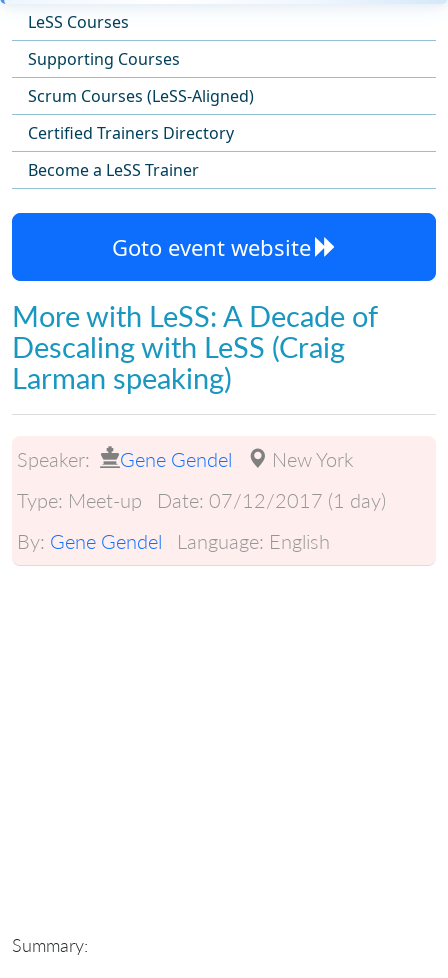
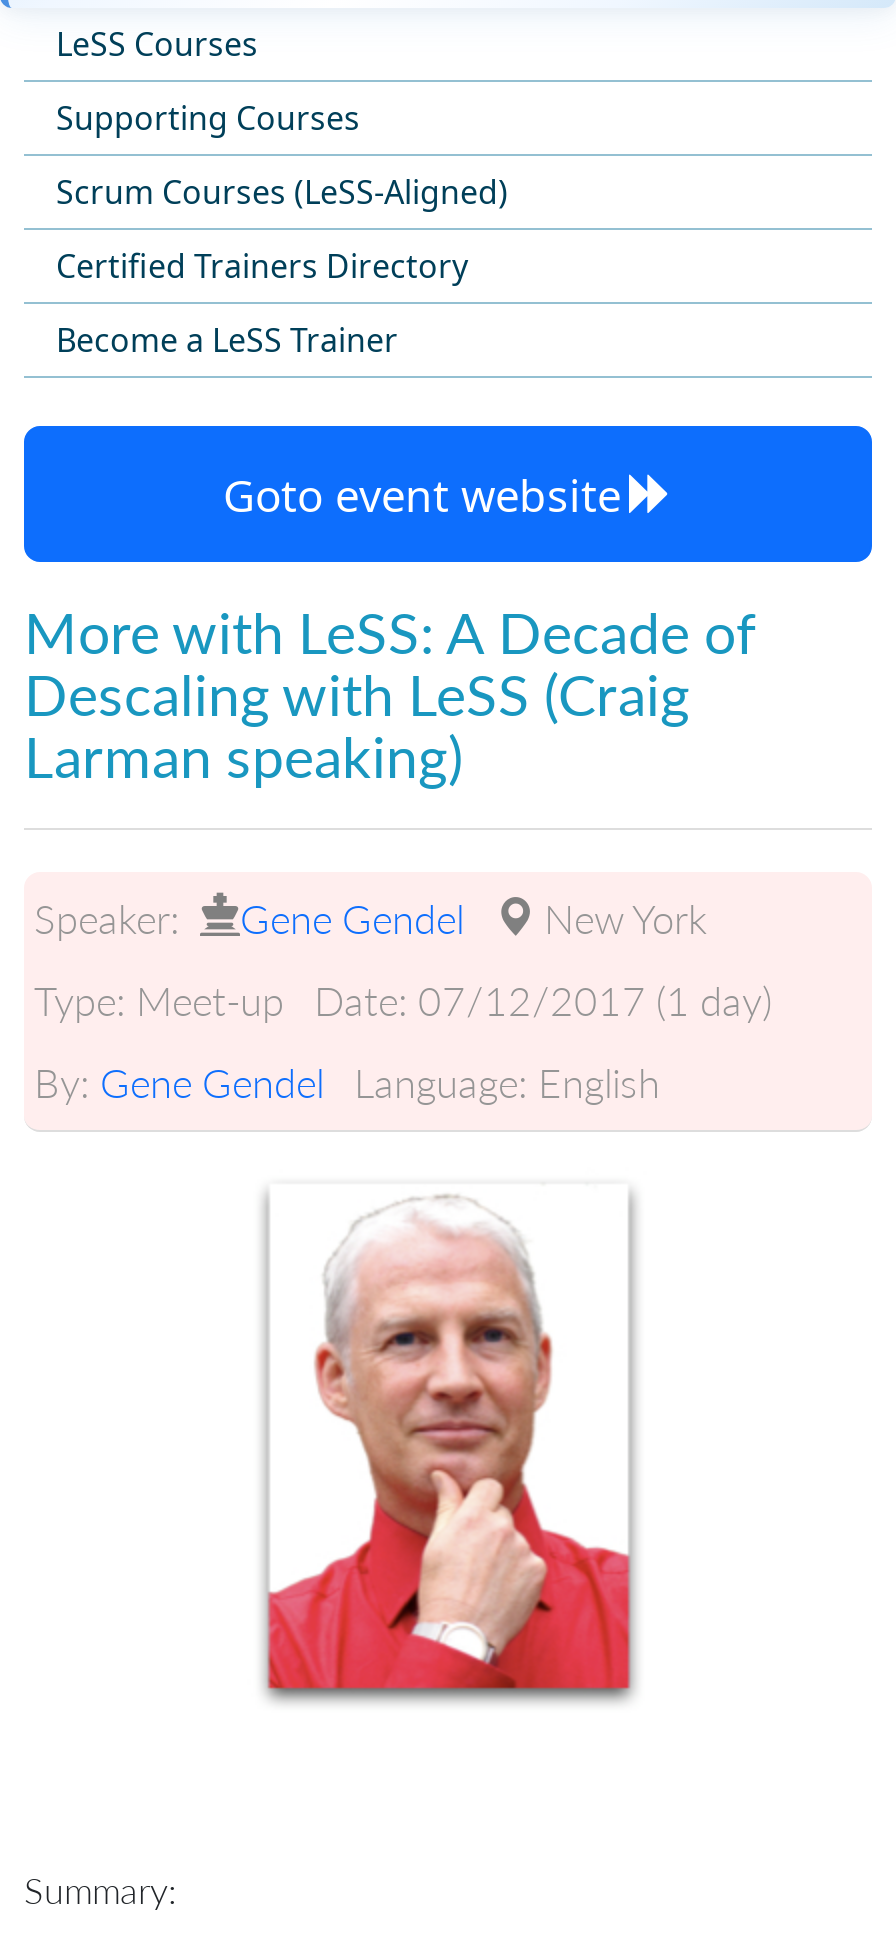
+ [image]
